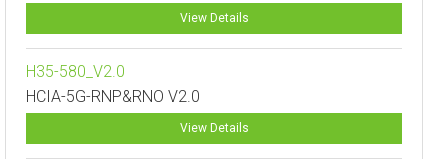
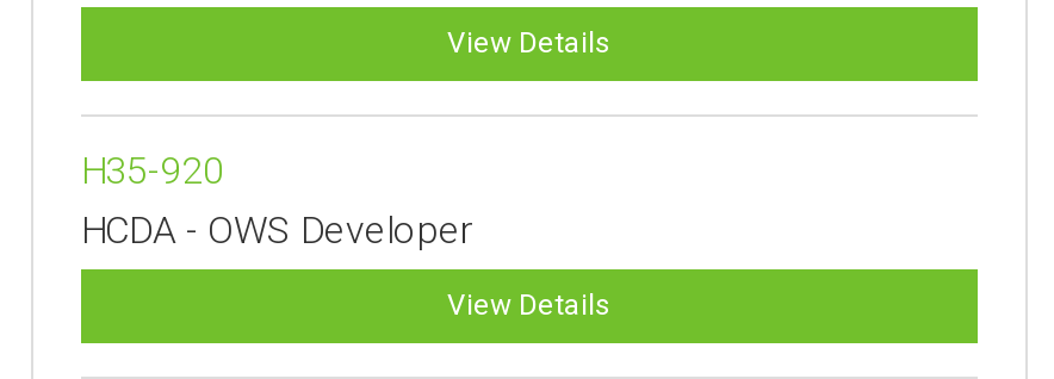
- H35-580_V2.0
- HCIA-5G-RNP&RNO V2.0
+ H35-920
+ HCDA - OWS Developer
